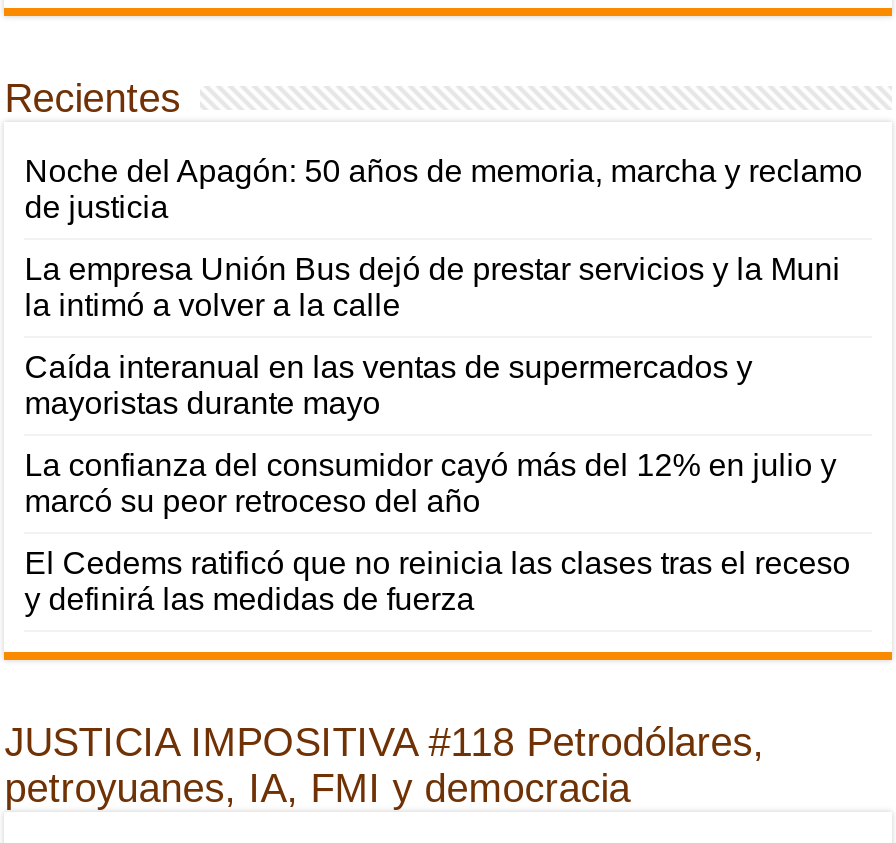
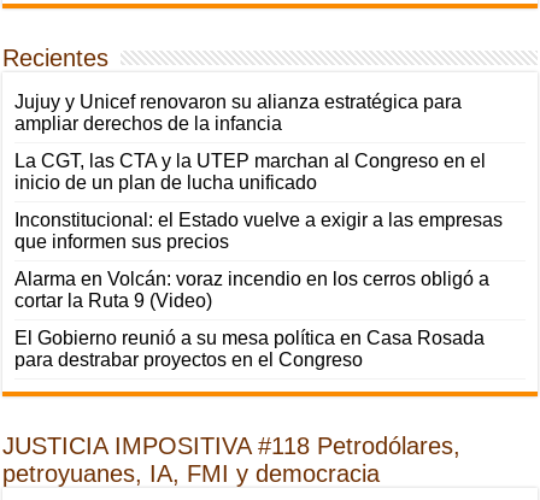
- Noche del Apagón: 50 años de memoria, marcha y reclamo
- de justicia
+ Jujuy y Unicef renovaron su alianza estratégica para
+ ampliar derechos de la infancia

- La empresa Unión Bus dejó de prestar servicios y la Muni
- la intimó a volver a la calle
+ La CGT, las CTA y la UTEP marchan al Congreso en el
+ inicio de un plan de lucha unificado

- Caída interanual en las ventas de supermercados y
- mayoristas durante mayo
+ Inconstitucional: el Estado vuelve a exigir a las empresas
+ que informen sus precios

- La confianza del consumidor cayó más del 12% en julio y
- marcó su peor retroceso del año
+ Alarma en Volcán: voraz incendio en los cerros obligó a
+ cortar la Ruta 9 (Video)

- El Cedems ratificó que no reinicia las clases tras el receso
- y definirá las medidas de fuerza
+ El Gobierno reunió a su mesa política en Casa Rosada
+ para destrabar proyectos en el Congreso
